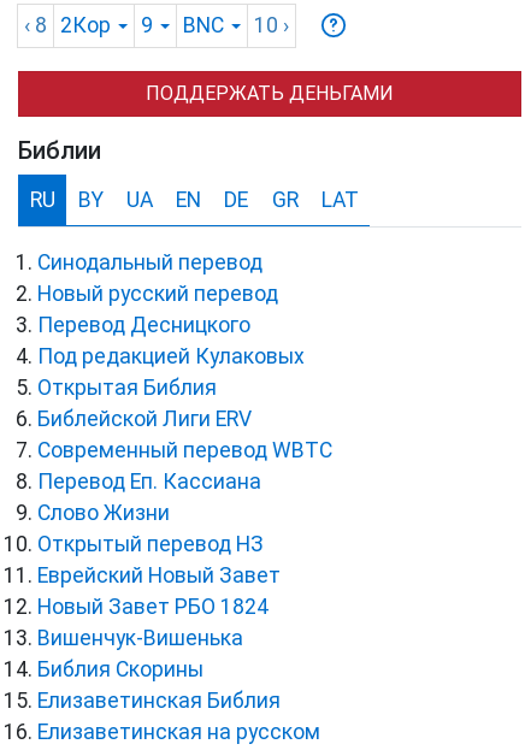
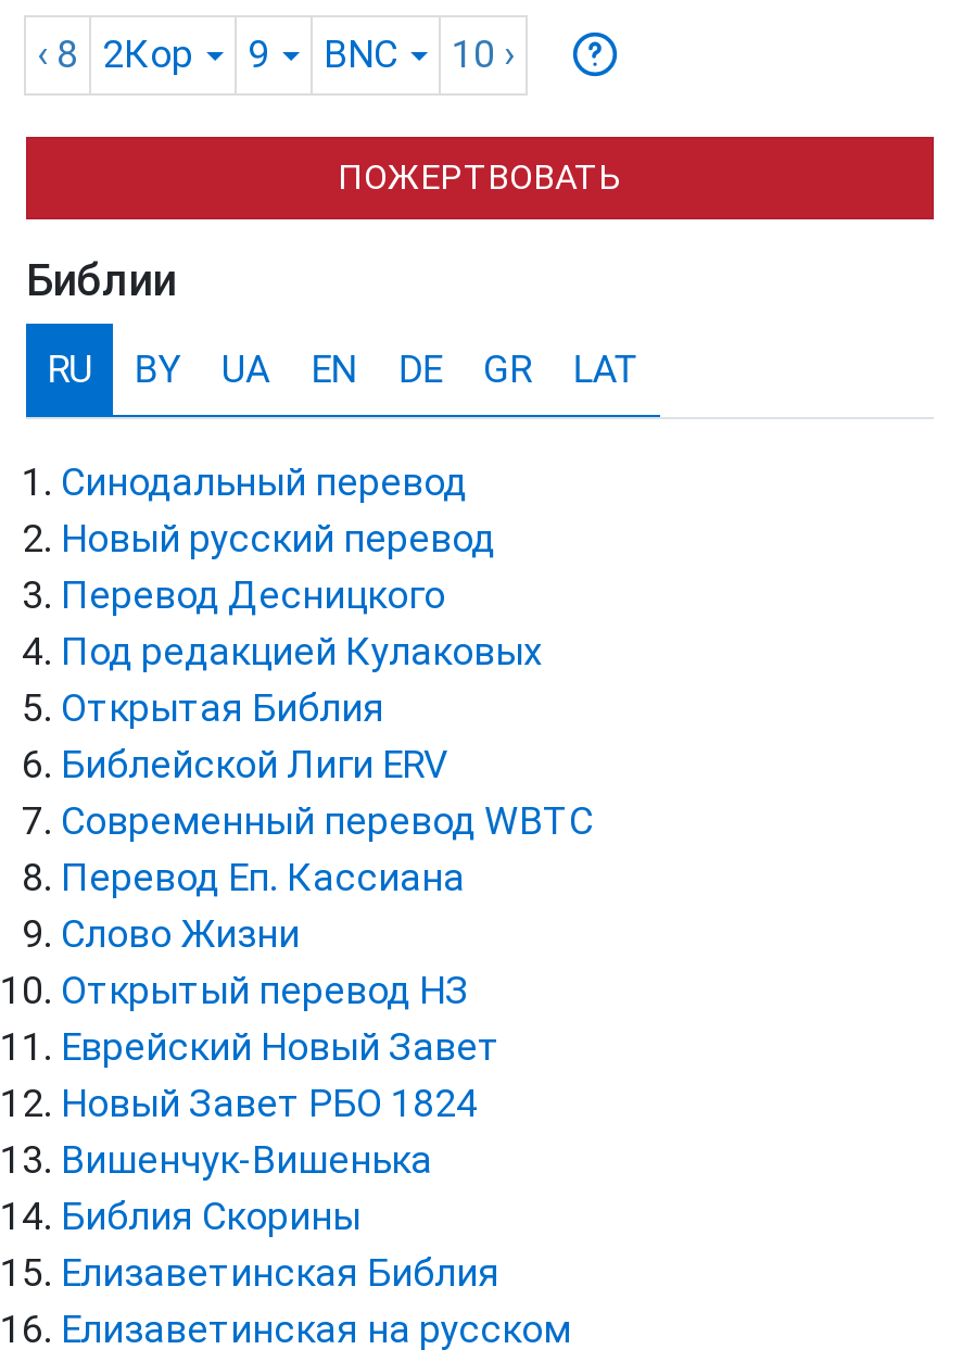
- ПОДДЕРЖАТЬ ДЕНЬГАМИ
+ ПОЖЕРТВОВАТЬ
